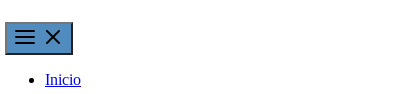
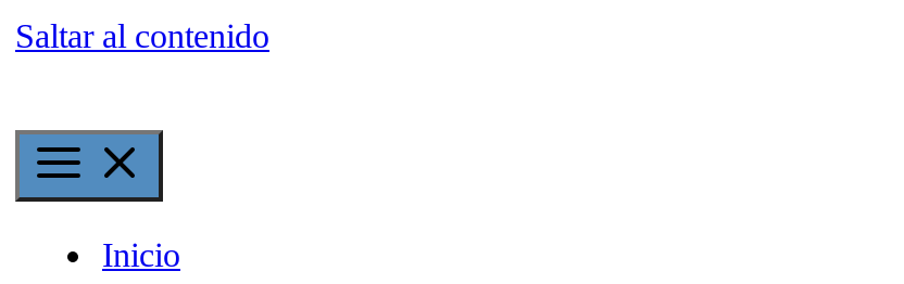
+ Saltar al contenido
